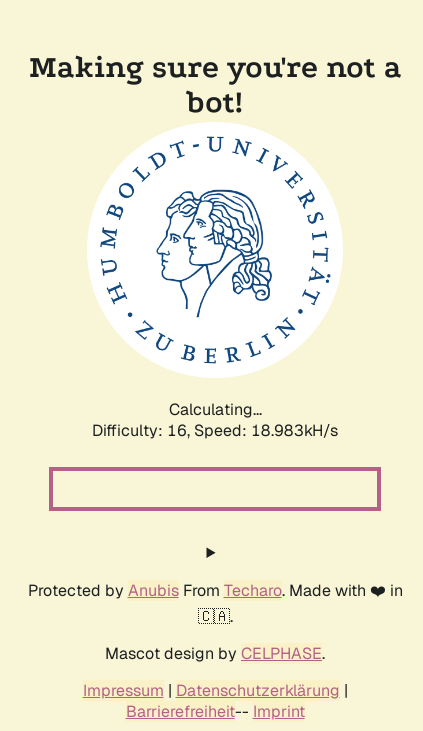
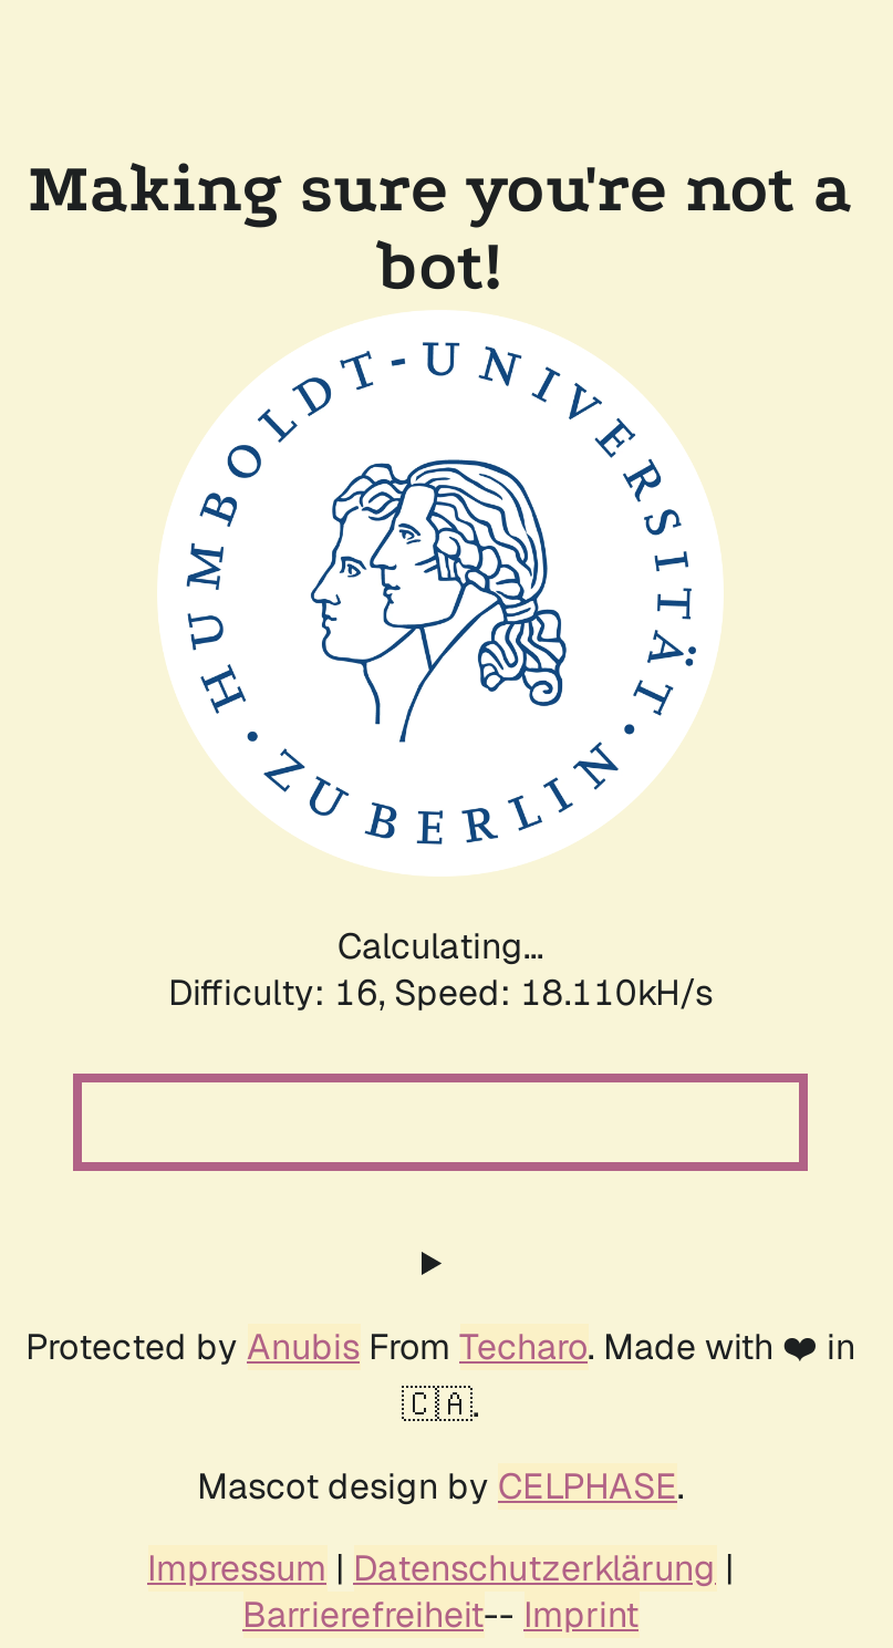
- Difficulty: 16, Speed: 18.983kH/s
+ Difficulty: 16, Speed: 18.110kH/s
